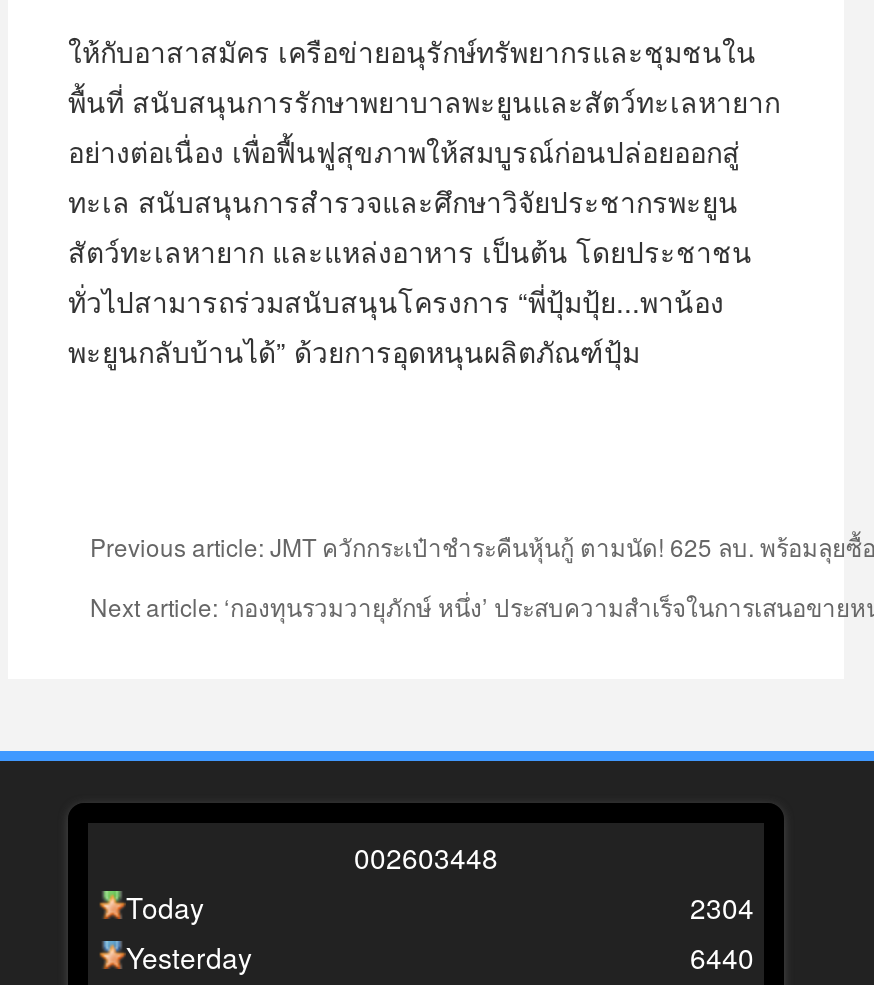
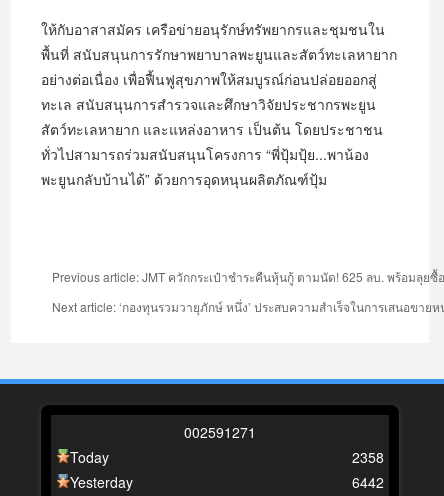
- 002603448
+ 002591271

- 2304
+ 2358

- 6440
+ 6442
